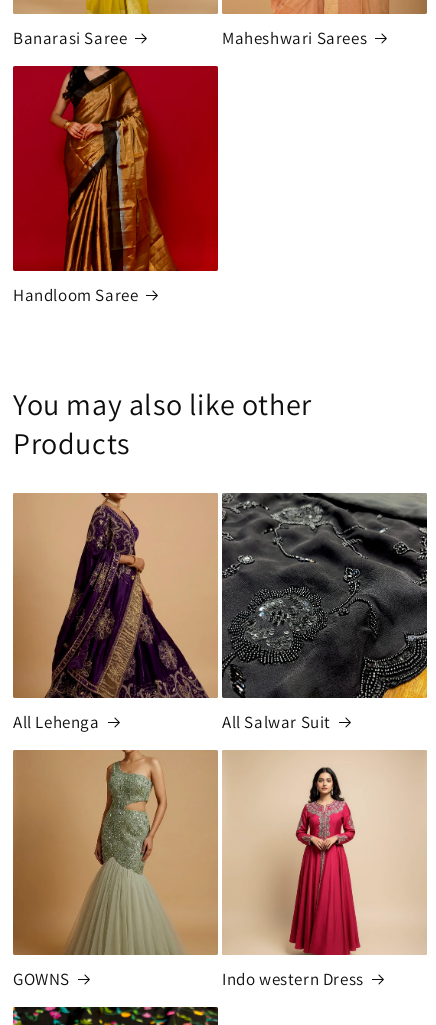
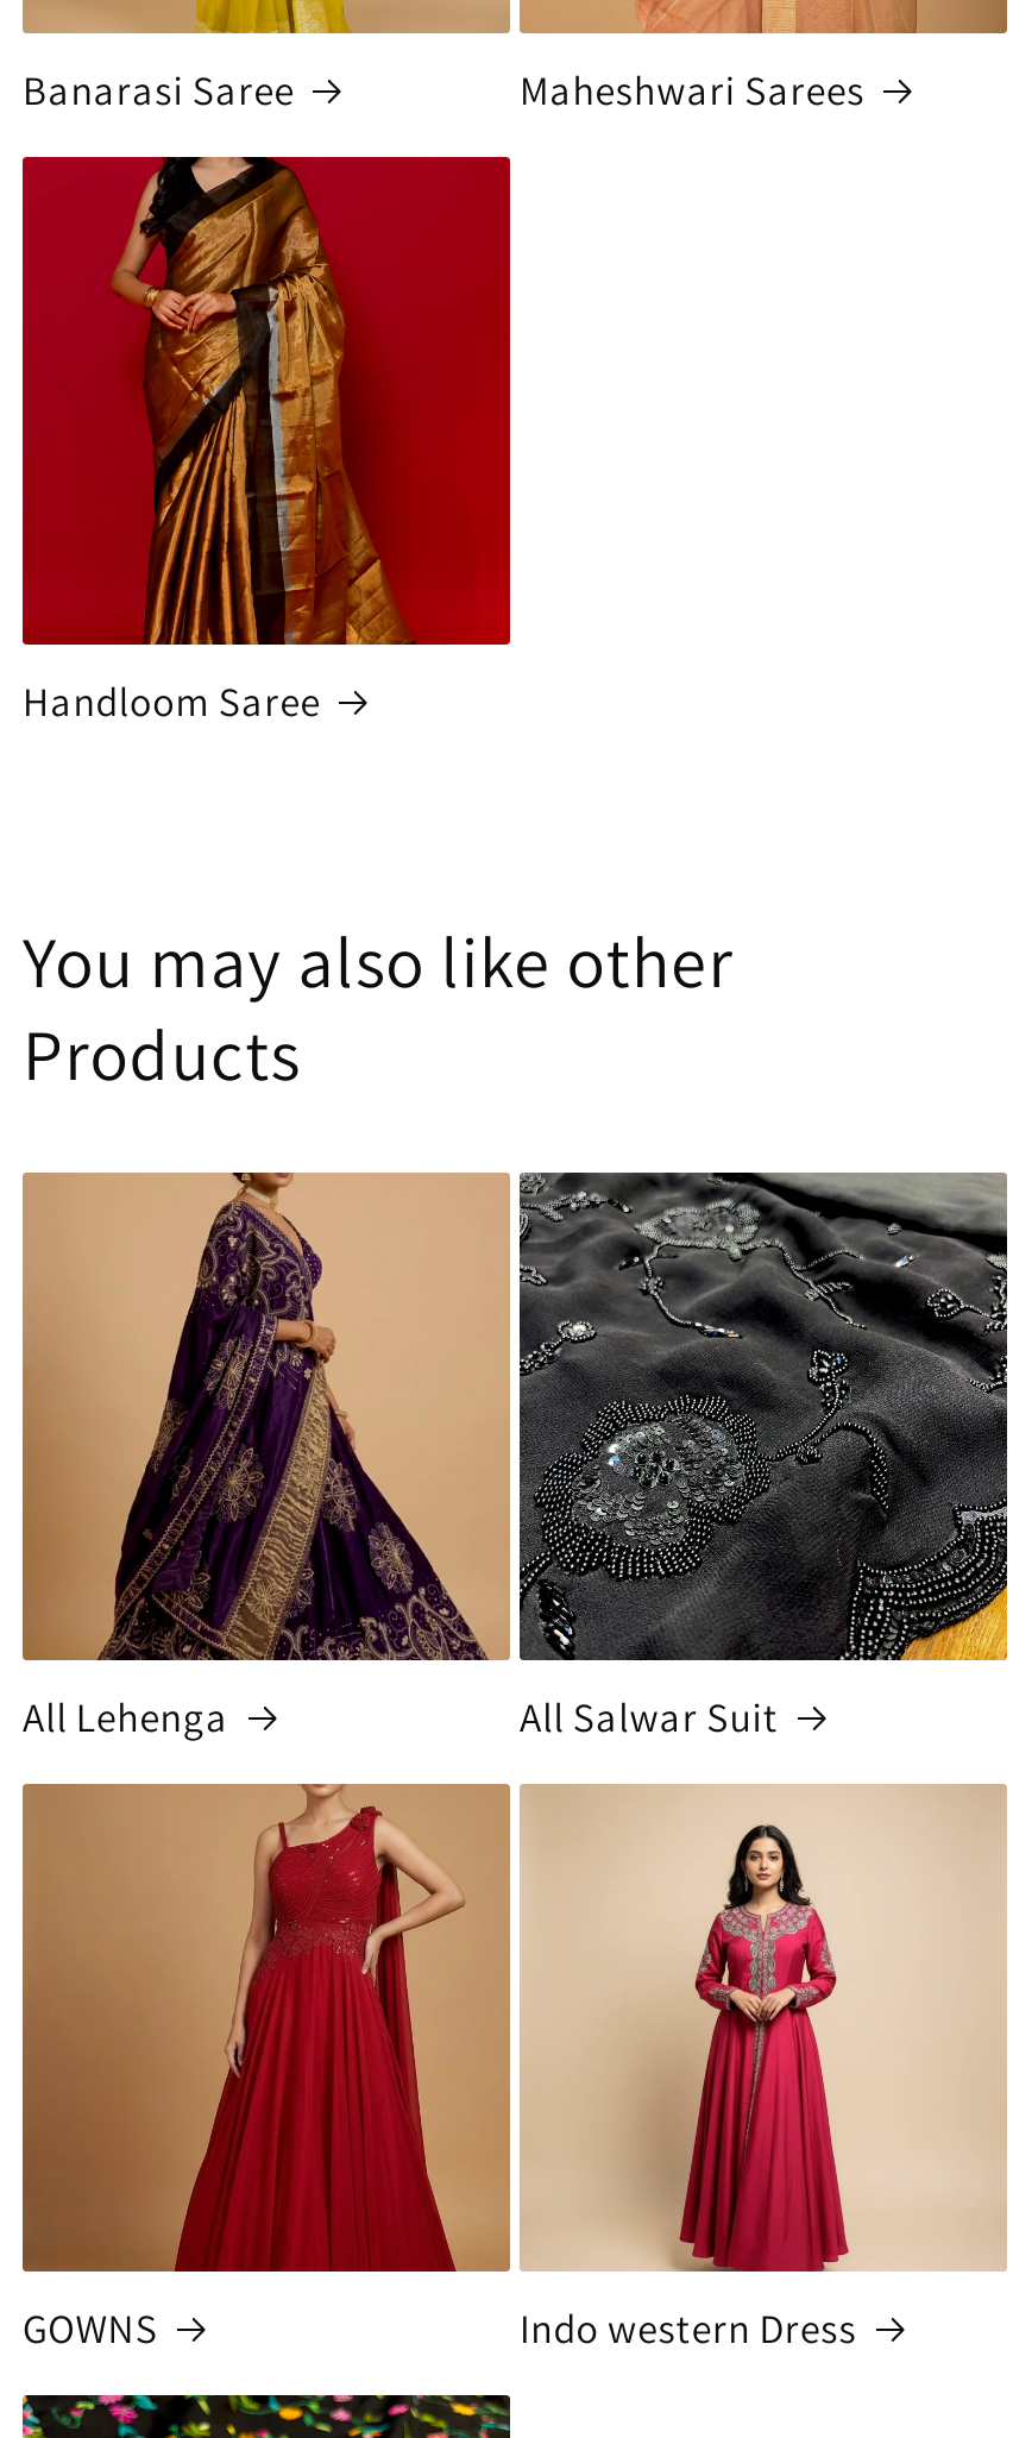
- [image]
+ [image]
